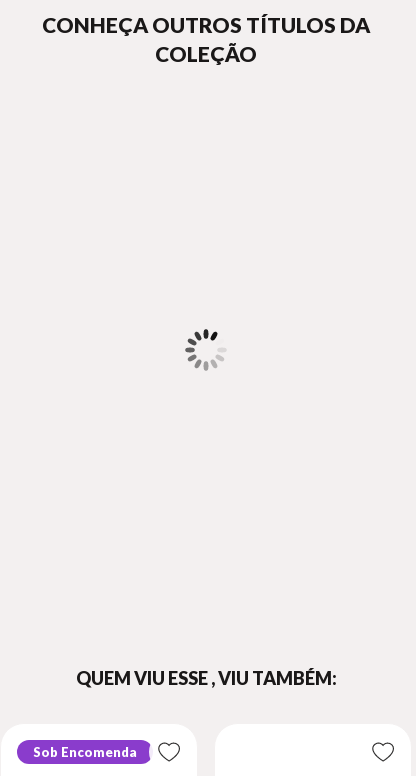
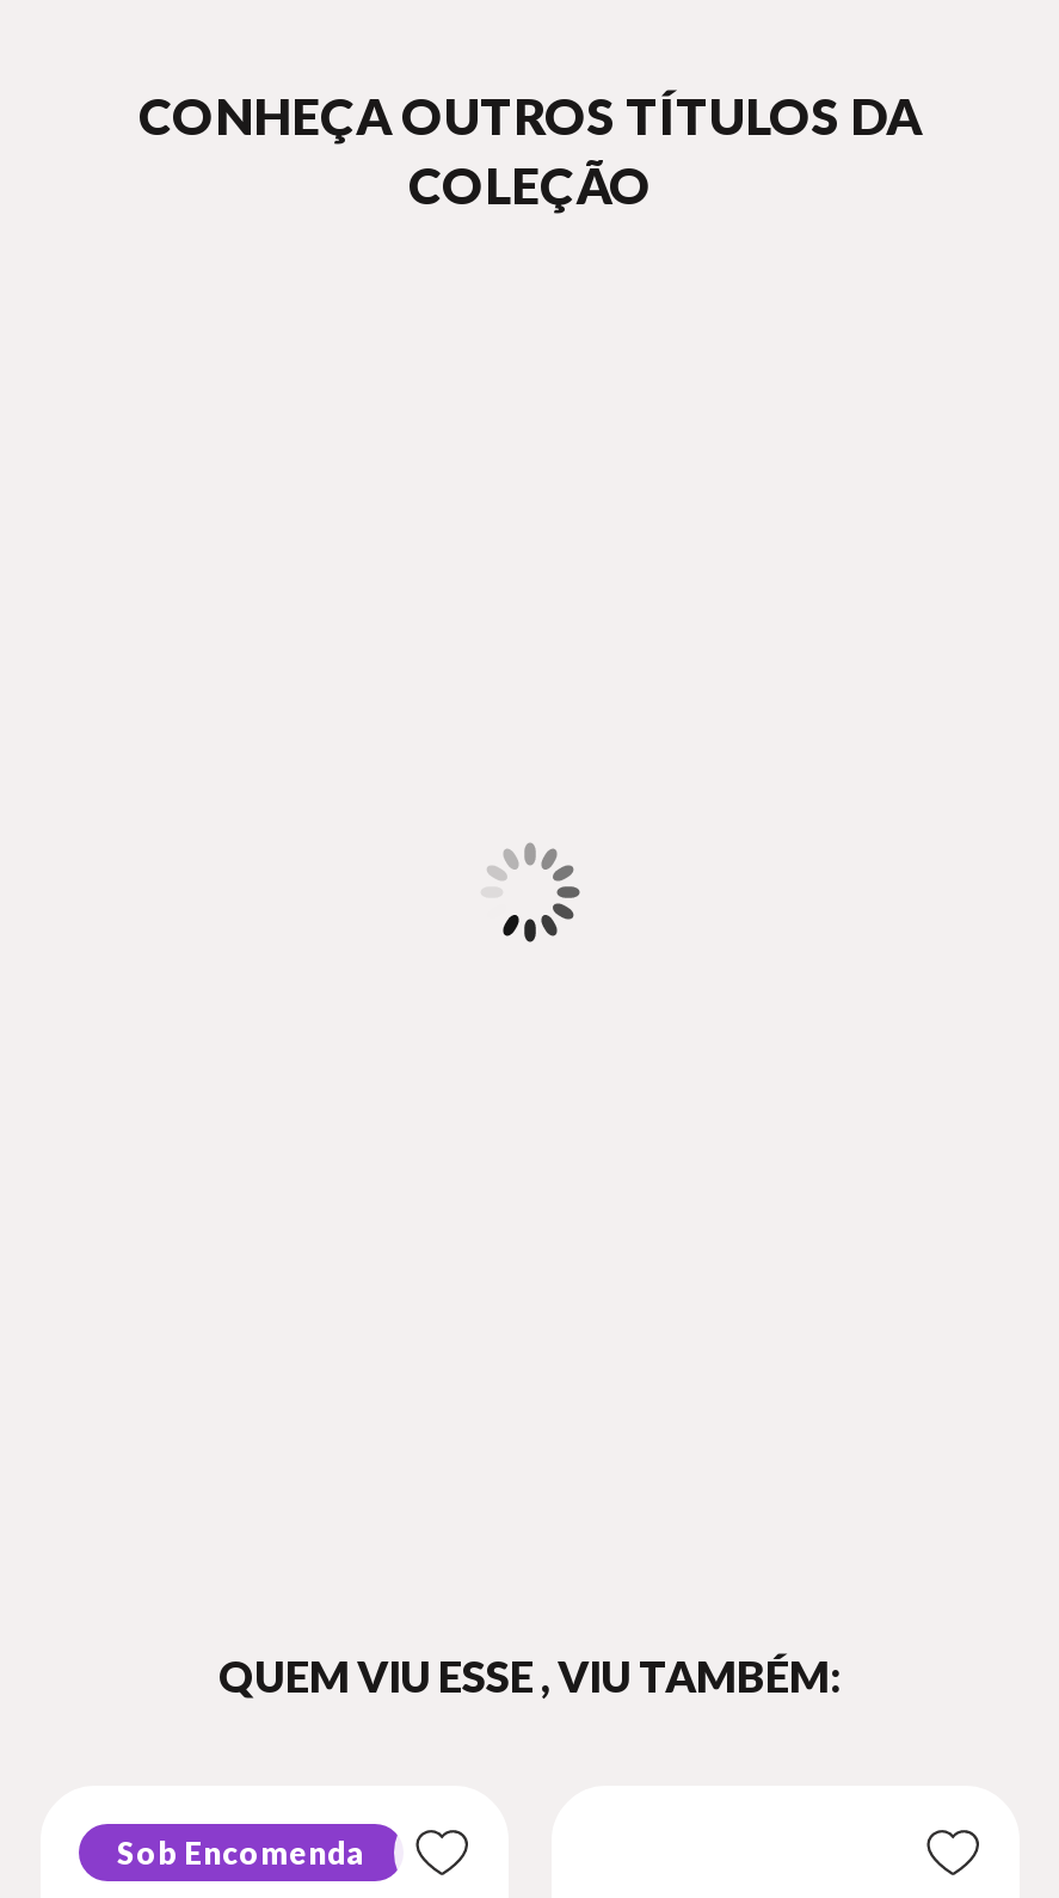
- [image]
+ [image]
